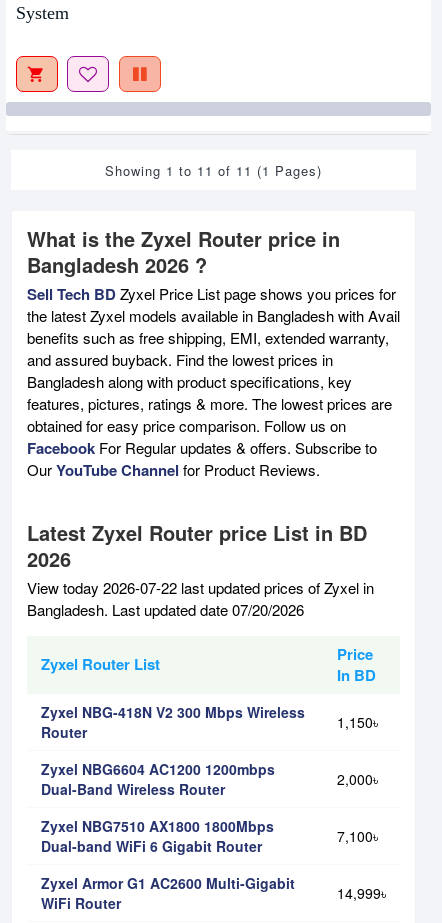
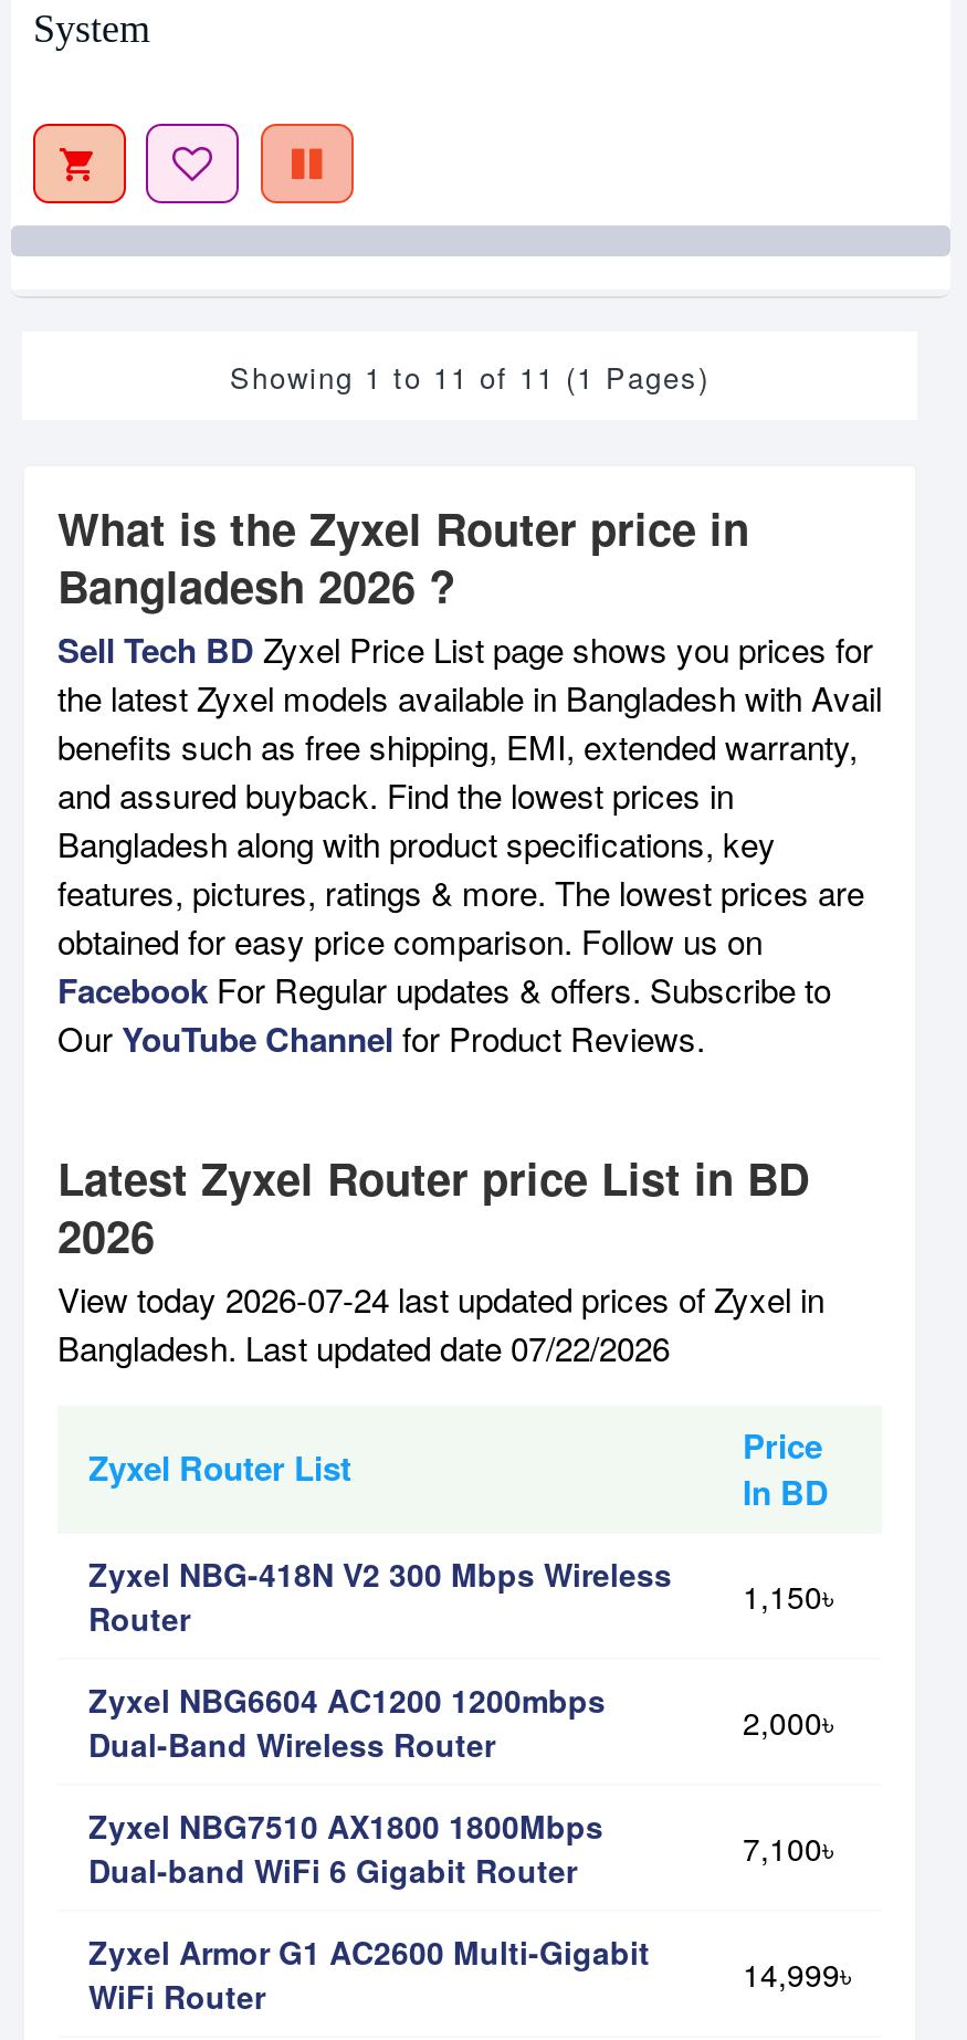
- View today 2026-07-22 last updated prices of Zyxel in
+ View today 2026-07-24 last updated prices of Zyxel in

- Bangladesh. Last updated date 07/20/2026
+ Bangladesh. Last updated date 07/22/2026
